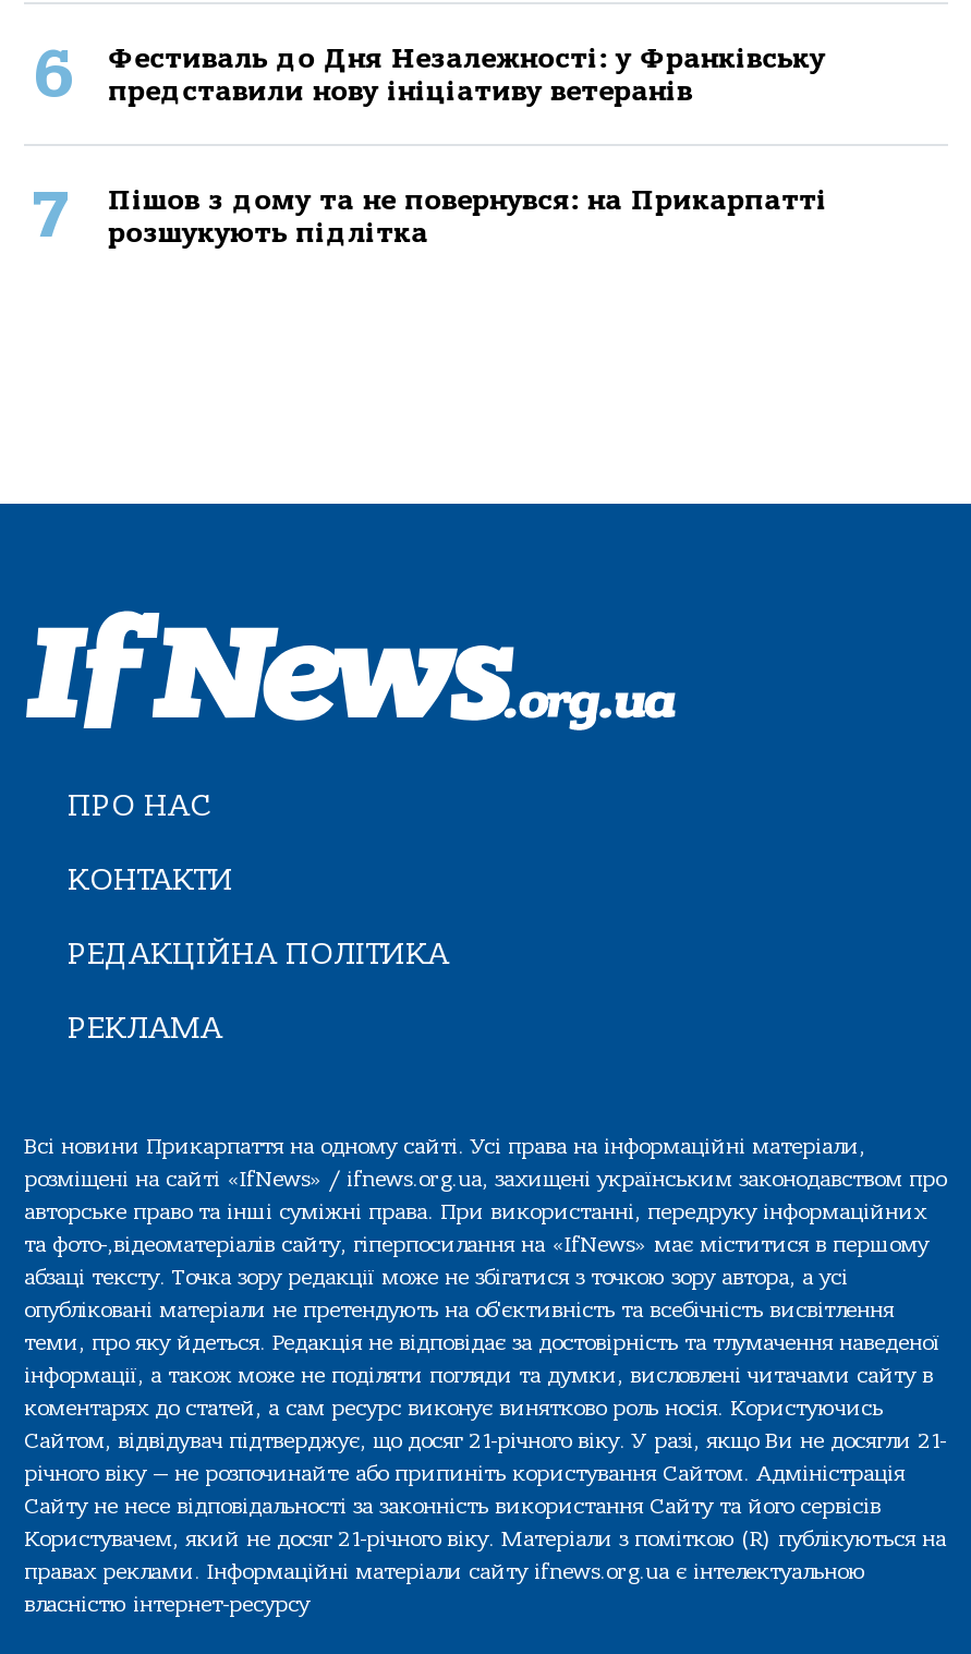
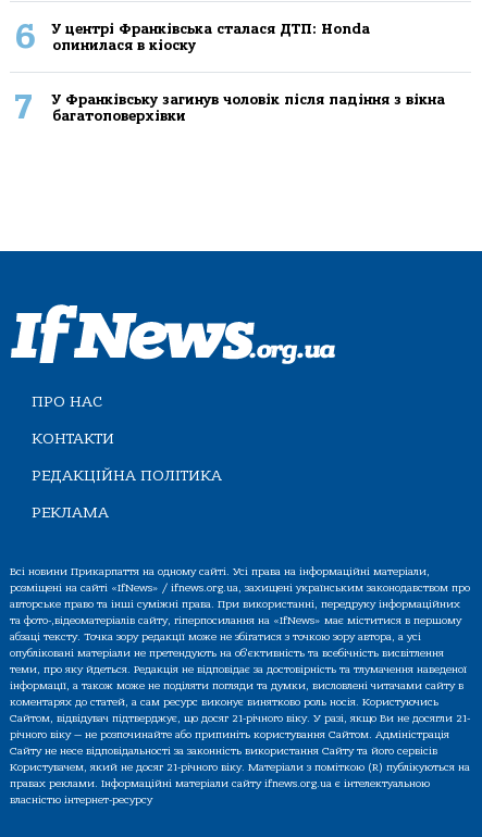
- Фестиваль до Дня Незалежності: у Франківську
- представили нову ініціативу ветеранів
+ У центрі Франківська сталася ДТП: Honda
+ опинилася в кіоску

- Пішов з дому та не повернувся: на Прикарпатті
- розшукують підлітка
+ У Франківську загинув чоловік після падіння з вікна
+ багатоповерхівки
